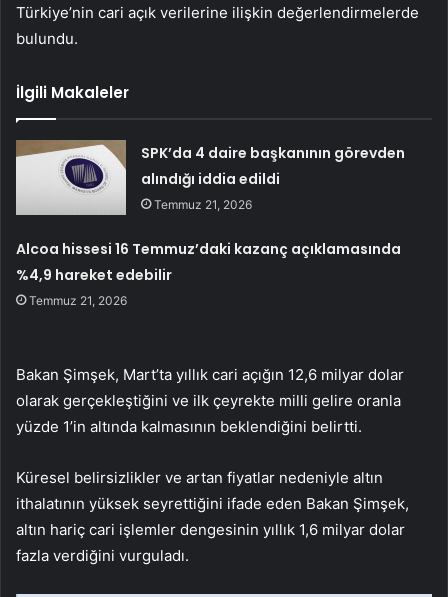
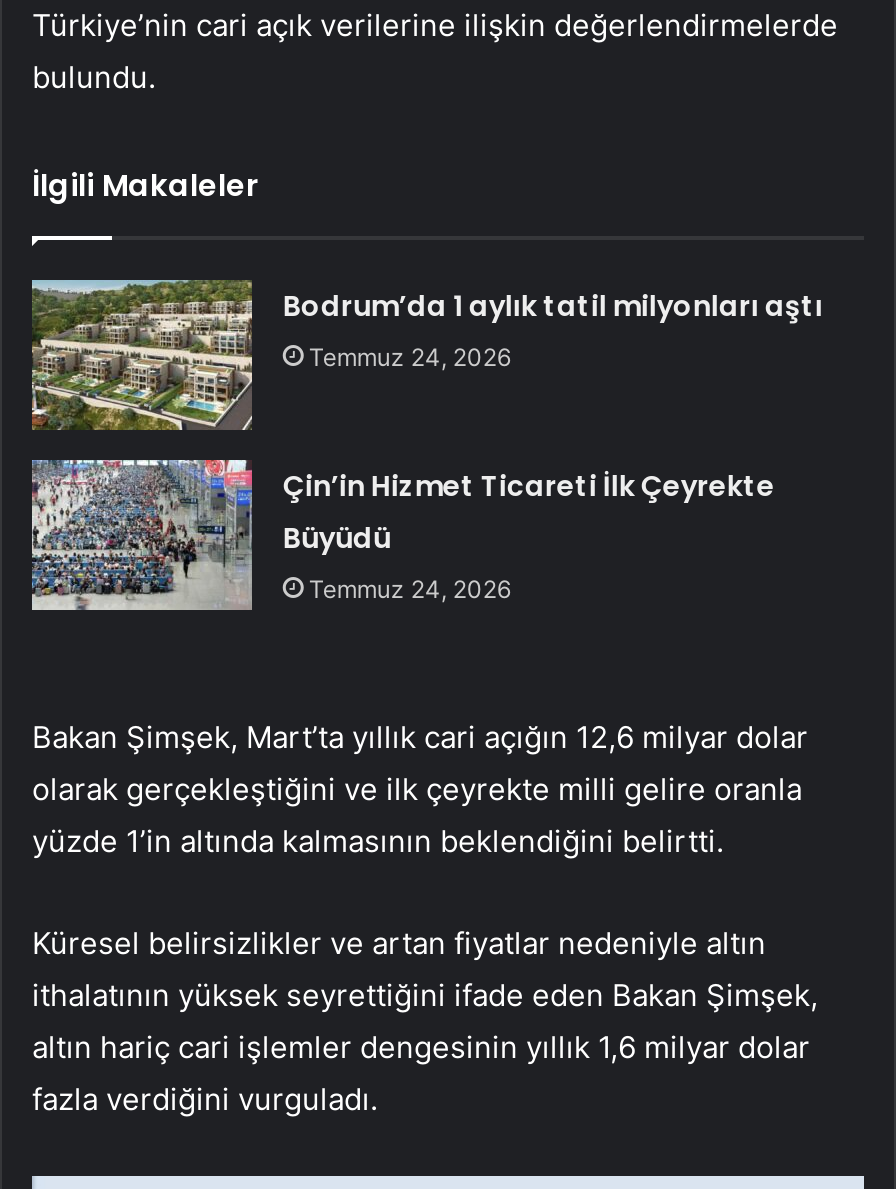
- [image]
- SPK’da 4 daire başkanının görevden
- alındığı iddia edildi
- Temmuz 21, 2026
+ [image]
+ Bodrum’da 1 aylık tatil milyonları aştı
+ Temmuz 24, 2026

- Alcoa hissesi 16 Temmuz’daki kazanç açıklamasında
- %4,9 hareket edebilir
- Temmuz 21, 2026
+ Çin’in Hizmet Ticareti İlk Çeyrekte
+ Büyüdü
+ Temmuz 24, 2026
